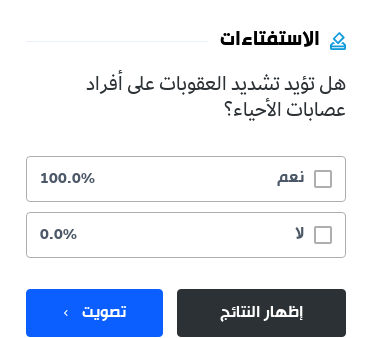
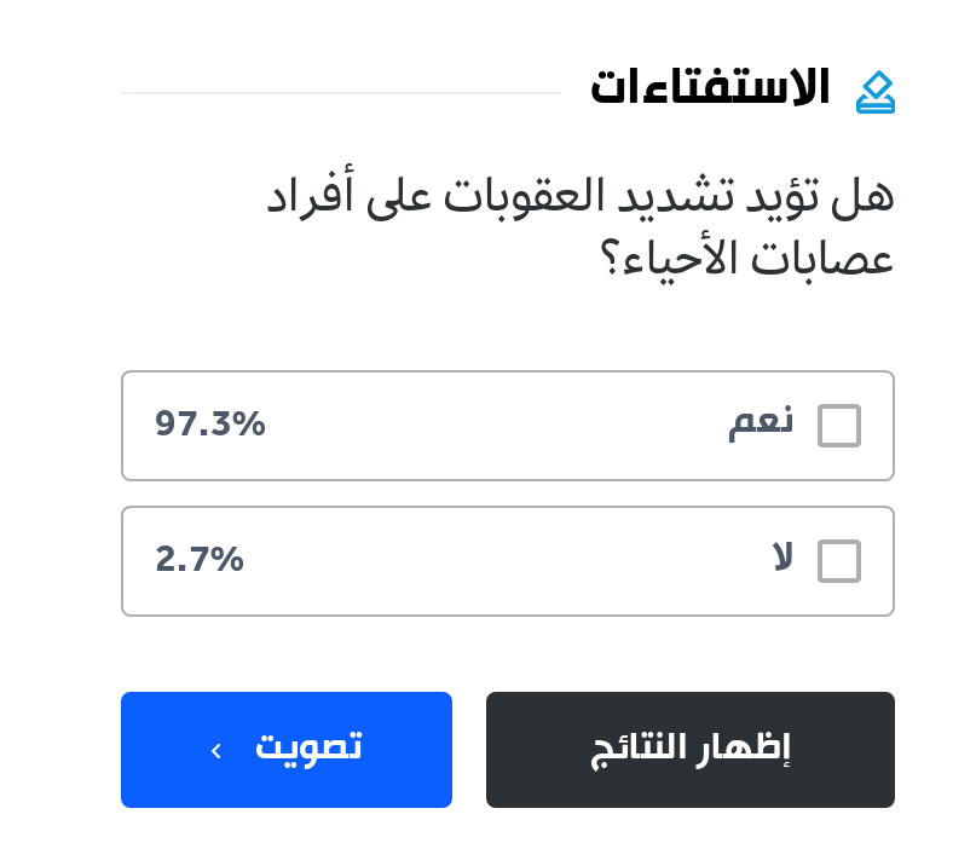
- 100.0%
+ 97.3%

- 0.0%
+ 2.7%
